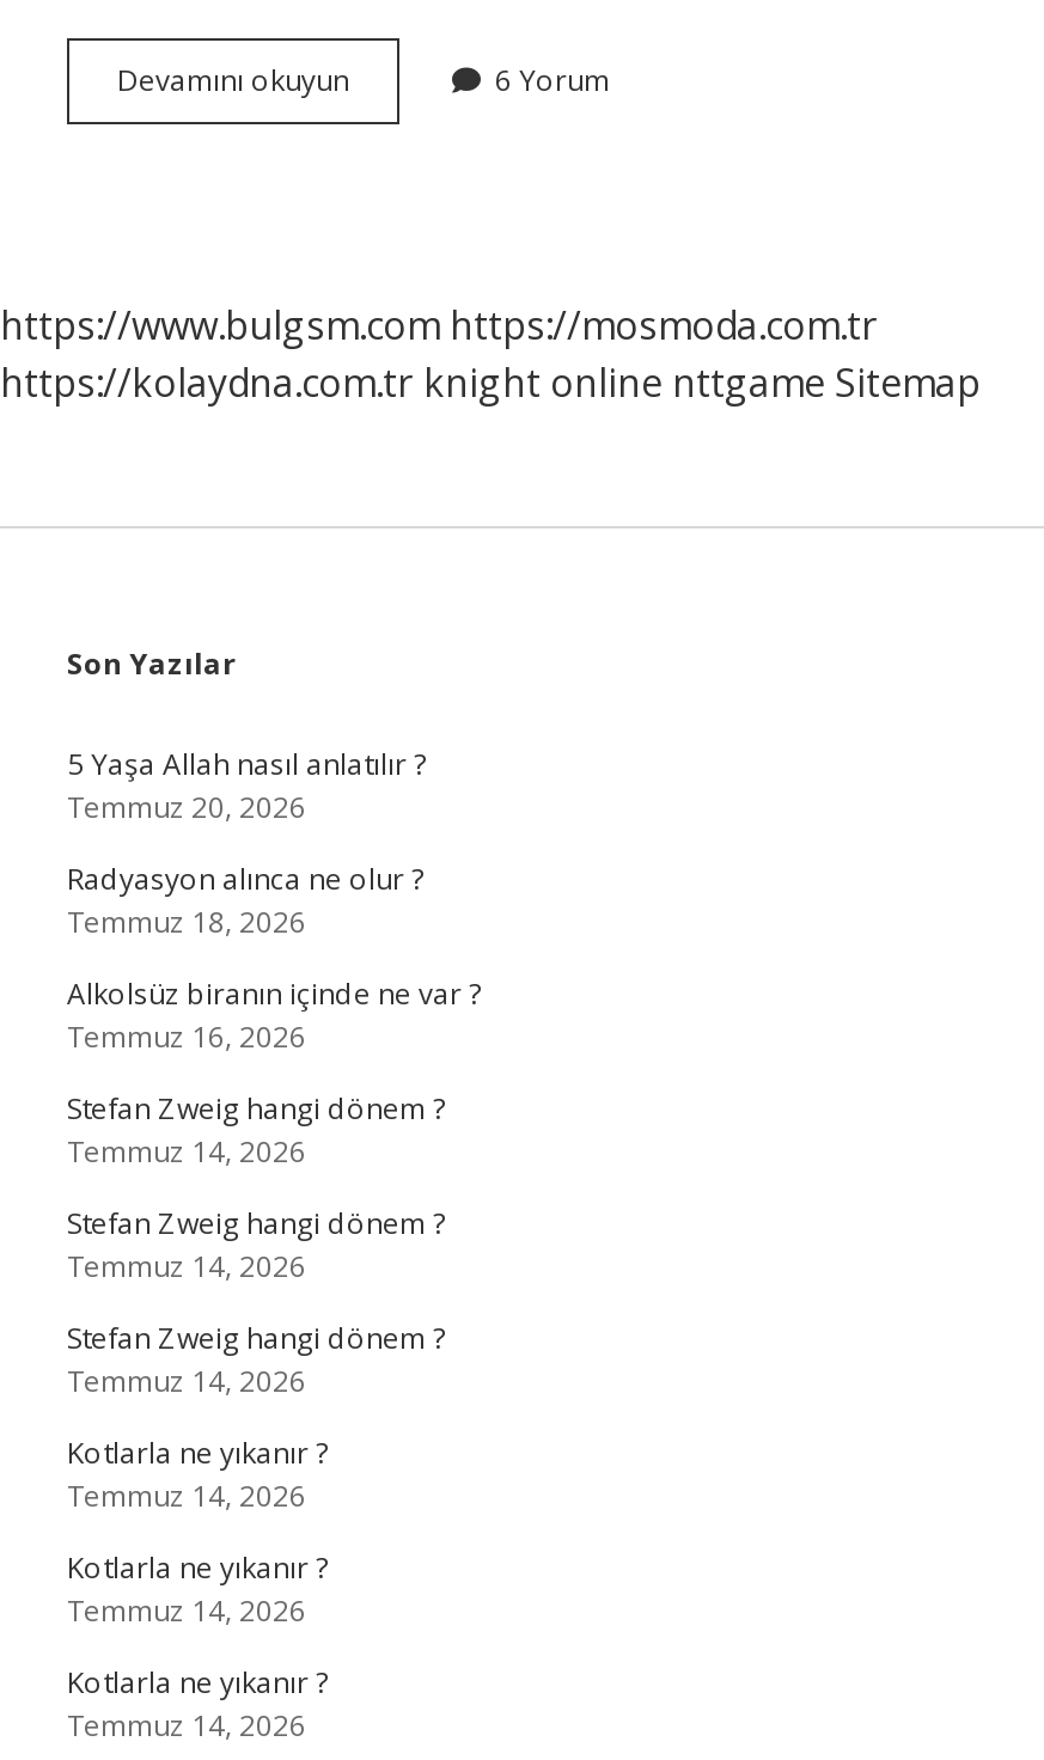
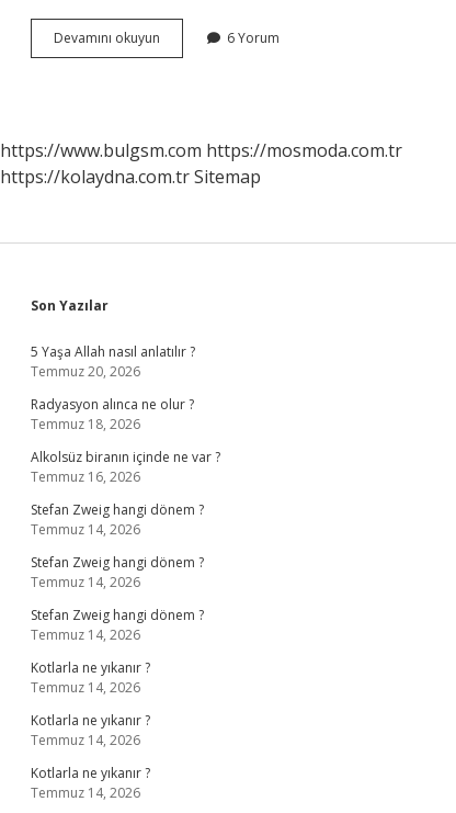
- https://kolaydna.com.tr knight online nttgame Sitemap
+ https://kolaydna.com.tr Sitemap
